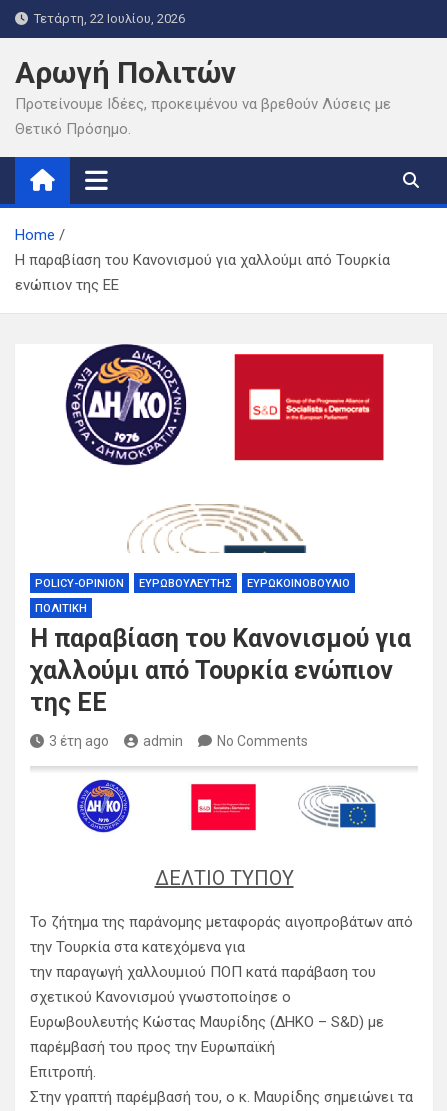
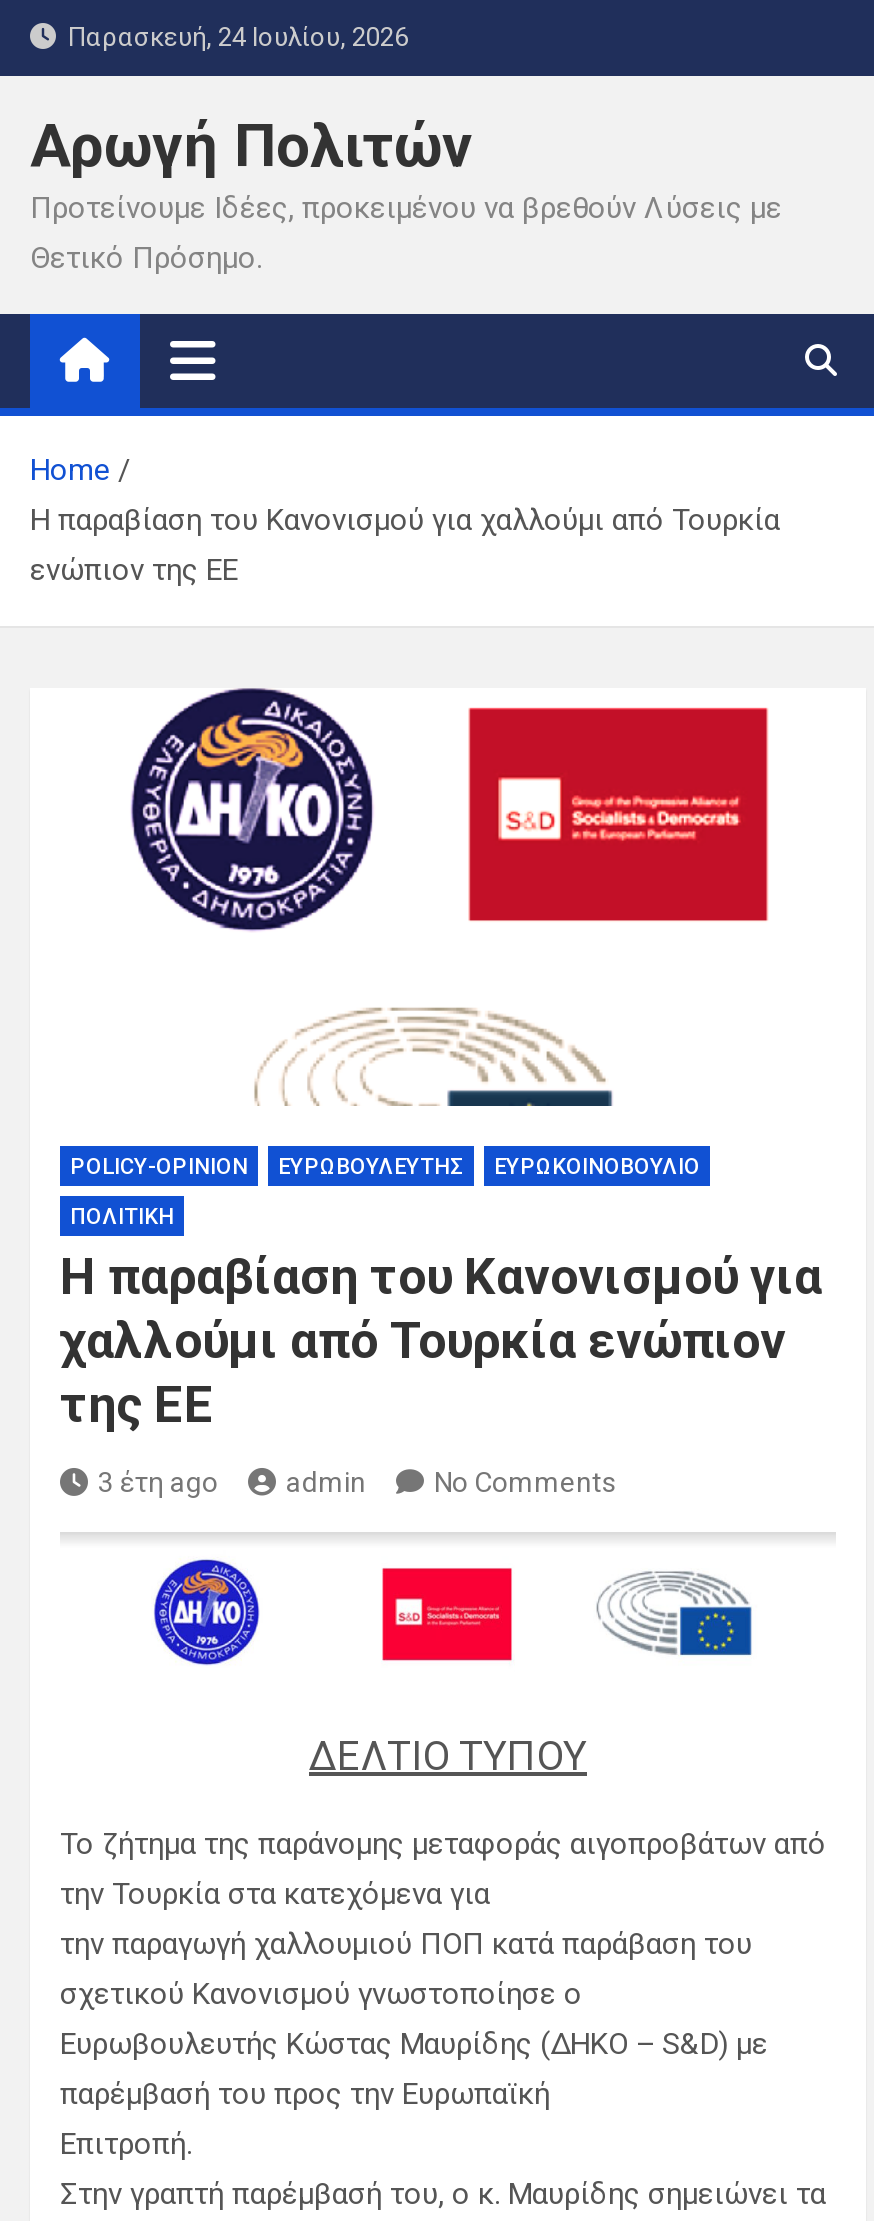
- Τετάρτη, 22 Ιουλίου, 2026
+ Παρασκευή, 24 Ιουλίου, 2026
